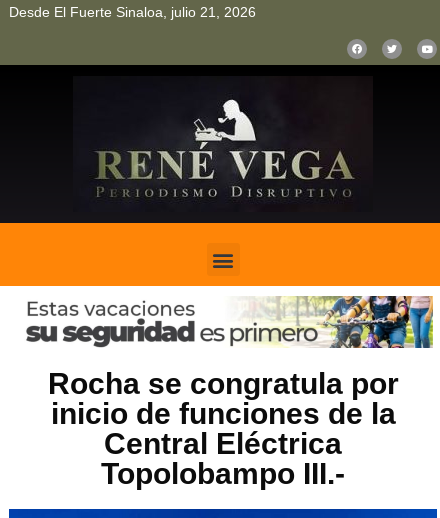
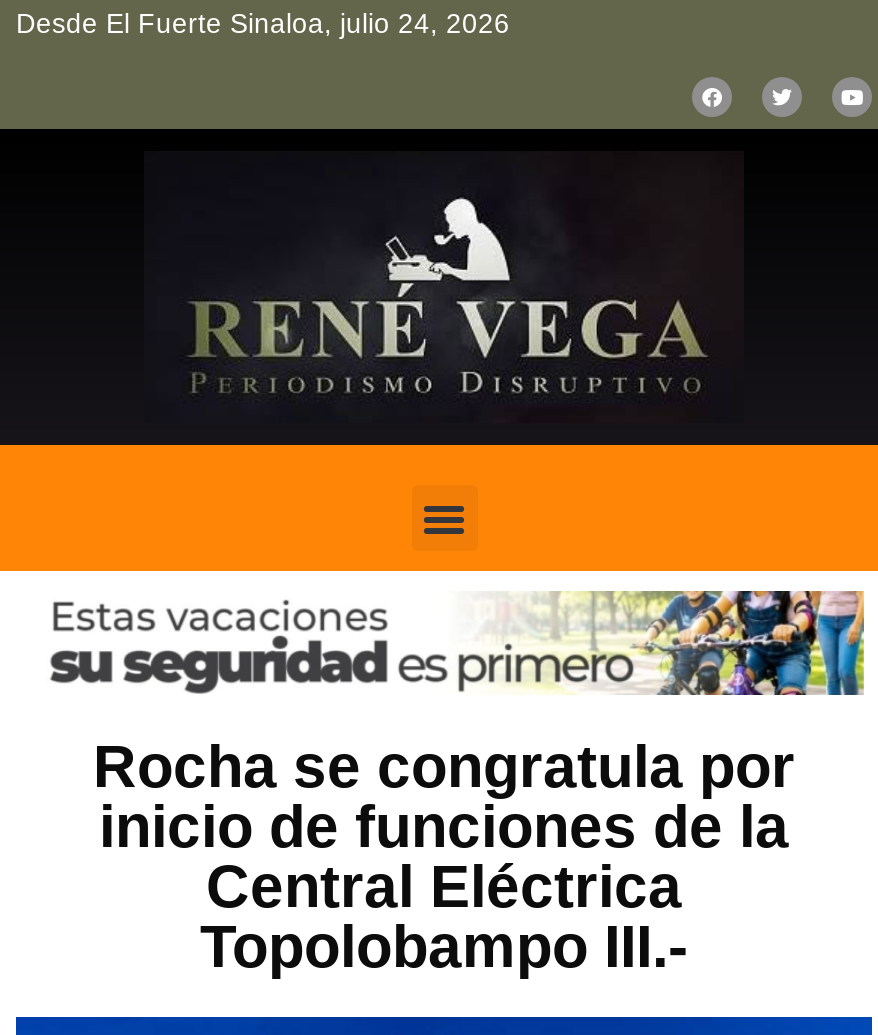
- Desde El Fuerte Sinaloa, julio 21, 2026
+ Desde El Fuerte Sinaloa, julio 24, 2026
